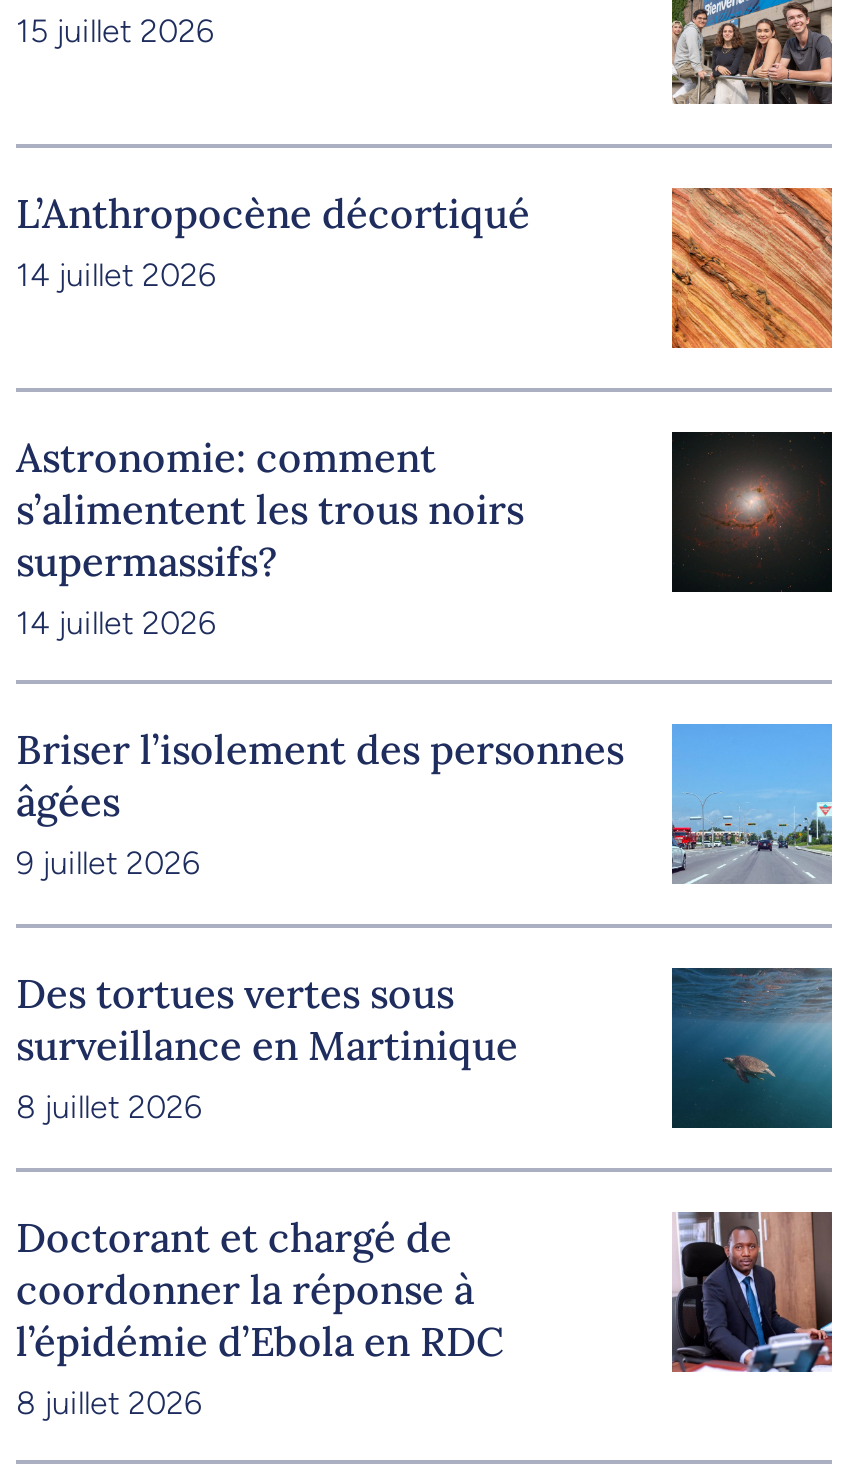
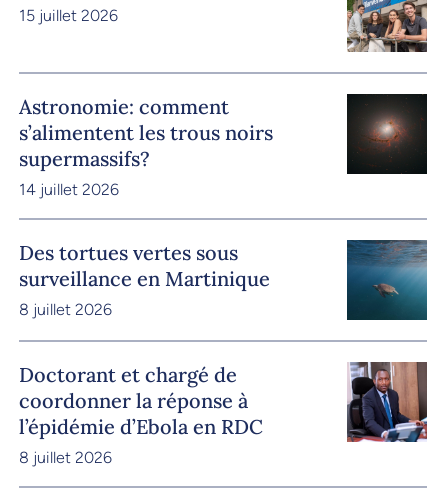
- L’Anthropocène décortiqué
- 14 juillet 2026

- [image]

- [image]
- Briser l’isolement des personnes
- âgées
- 9 juillet 2026
